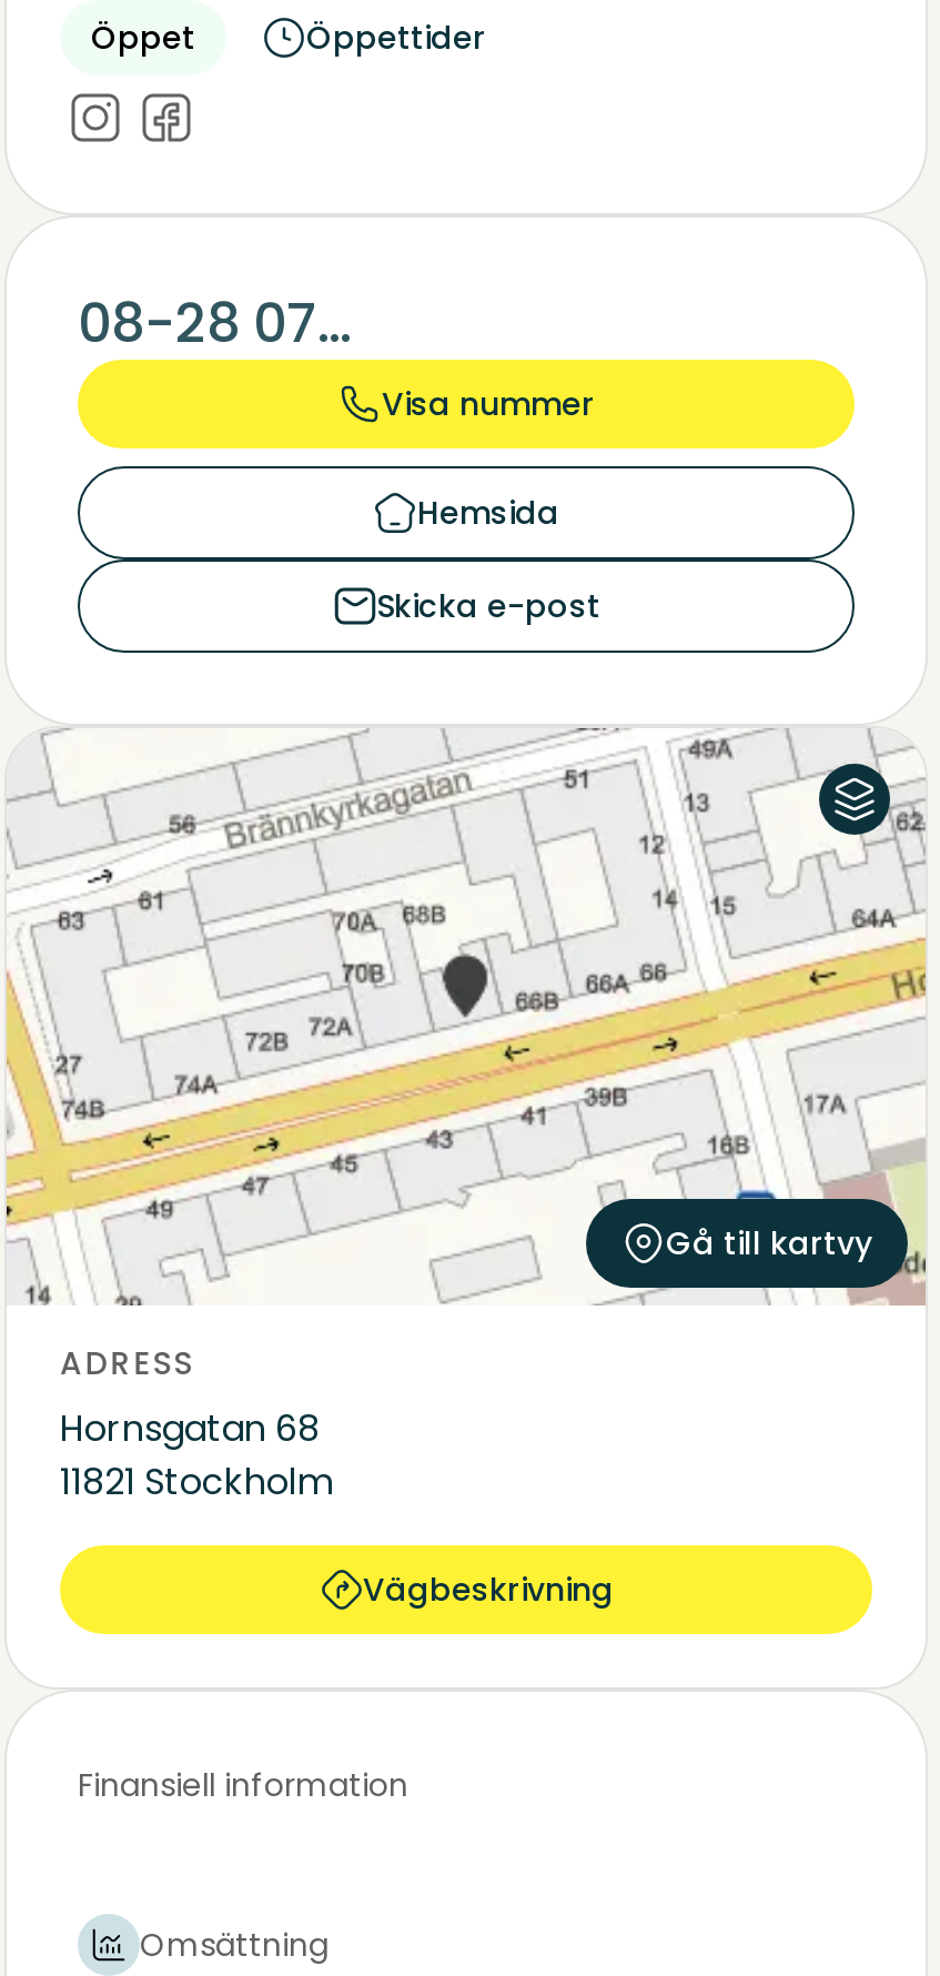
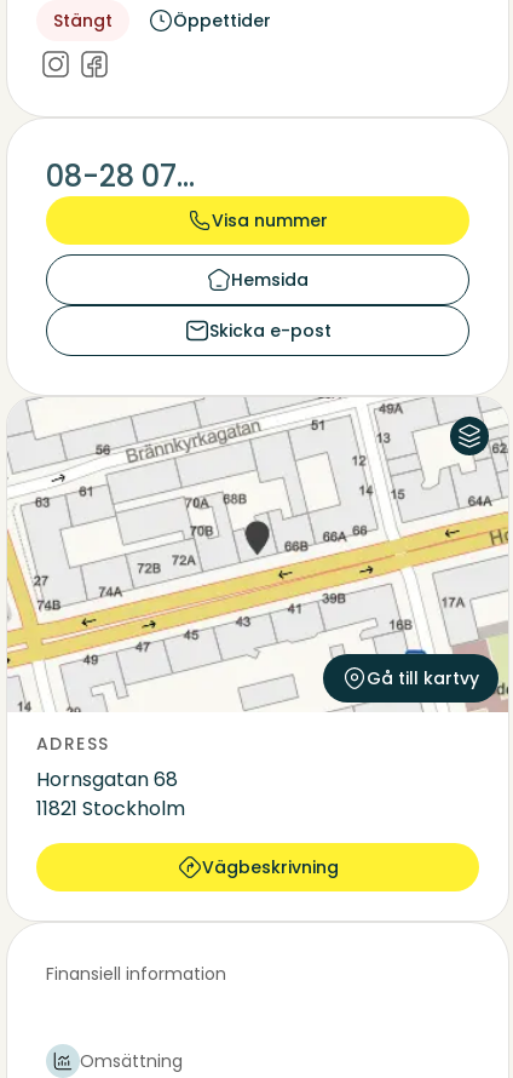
- Öppet
+ Stängt
